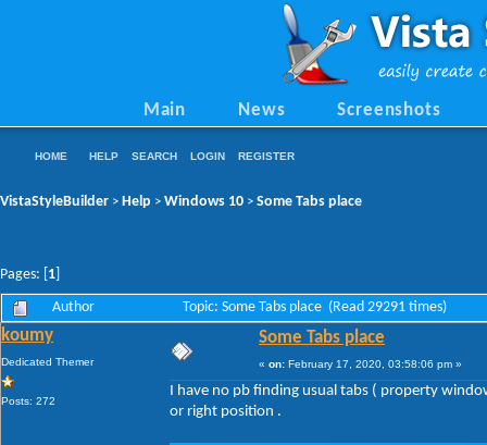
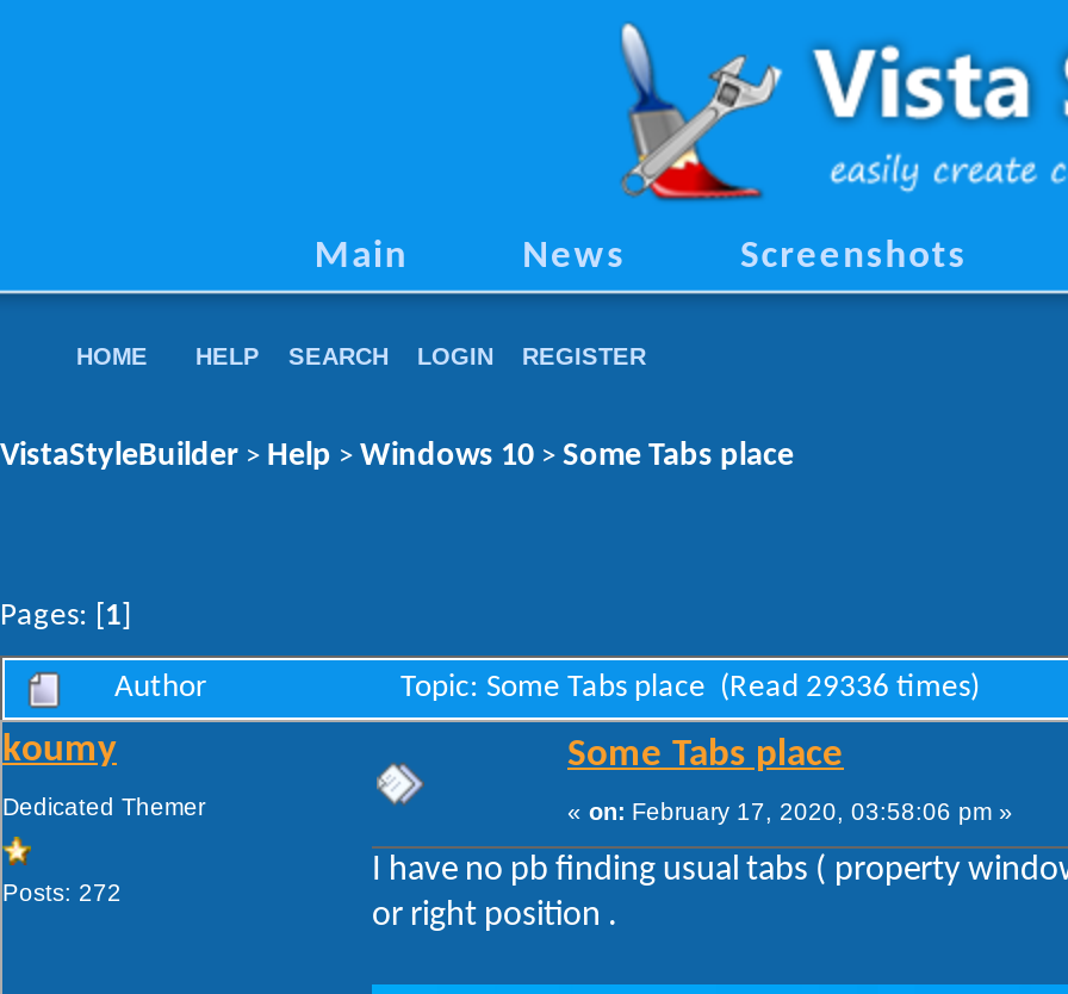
- Topic: Some Tabs place (Read 29291 times)
+ Topic: Some Tabs place (Read 29336 times)
